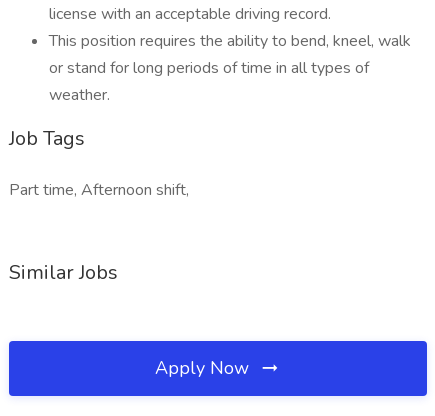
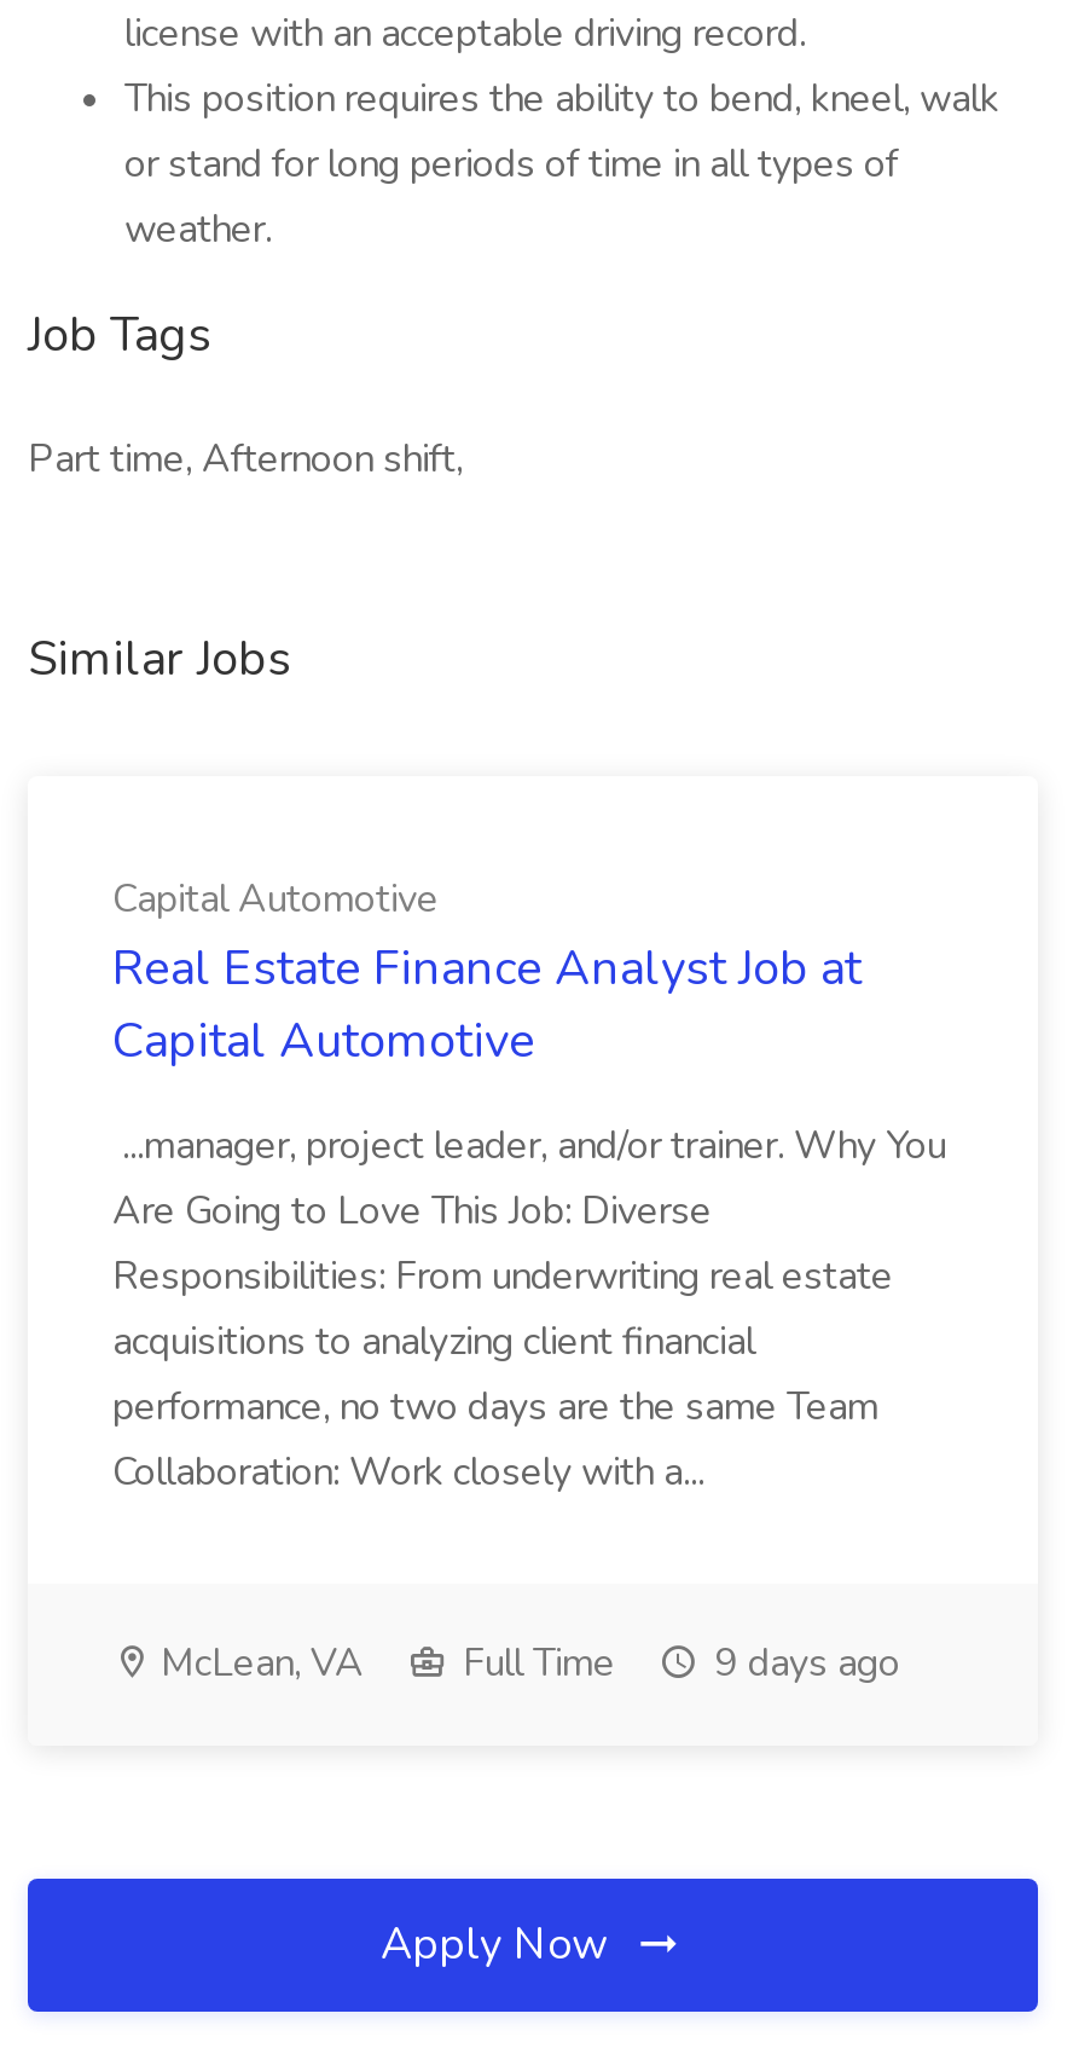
+ Capital Automotive
+ Real Estate Finance Analyst Job at
+ Capital Automotive
+ ...manager, project leader, and/or trainer. Why You
+ Are Going to Love This Job: Diverse
+ Responsibilities: From underwriting real estate
+ acquisitions to analyzing client financial
+ performance, no two days are the same Team
+ Collaboration: Work closely with a...

+ McLean, VA
+ Full Time
+ 9 days ago
